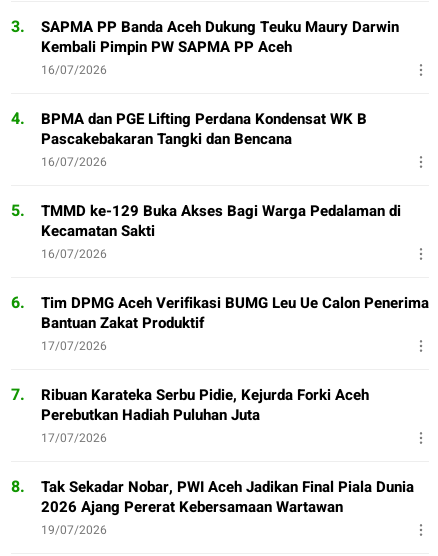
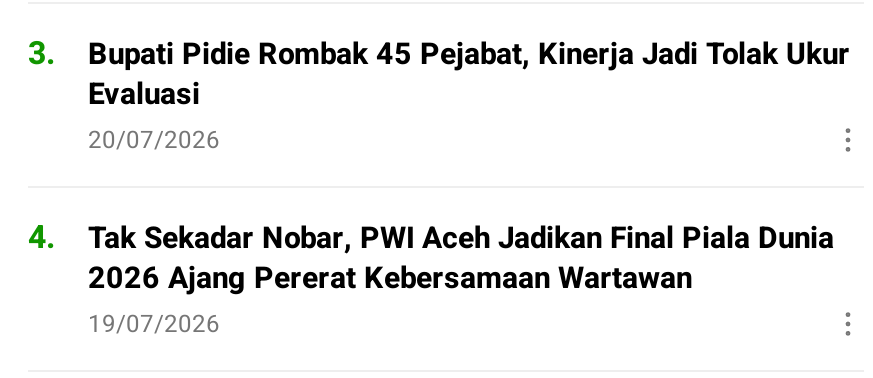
- SAPMA PP Banda Aceh Dukung Teuku Maury Darwin
- Kembali Pimpin PW SAPMA PP Aceh
- 16/07/2026
+ Bupati Pidie Rombak 45 Pejabat, Kinerja Jadi Tolak Ukur
+ Evaluasi
+ 20/07/2026

- BPMA dan PGE Lifting Perdana Kondensat WK B
- Pascakebakaran Tangki dan Bencana
- 16/07/2026
- 5.
- TMMD ke-129 Buka Akses Bagi Warga Pedalaman di
- Kecamatan Sakti
- 16/07/2026
- 6.
- Tim DPMG Aceh Verifikasi BUMG Leu Ue Calon Penerima
- Bantuan Zakat Produktif
- 17/07/2026
- 7.
- Ribuan Karateka Serbu Pidie, Kejurda Forki Aceh
- Perebutkan Hadiah Puluhan Juta
- 17/07/2026
- 8.
